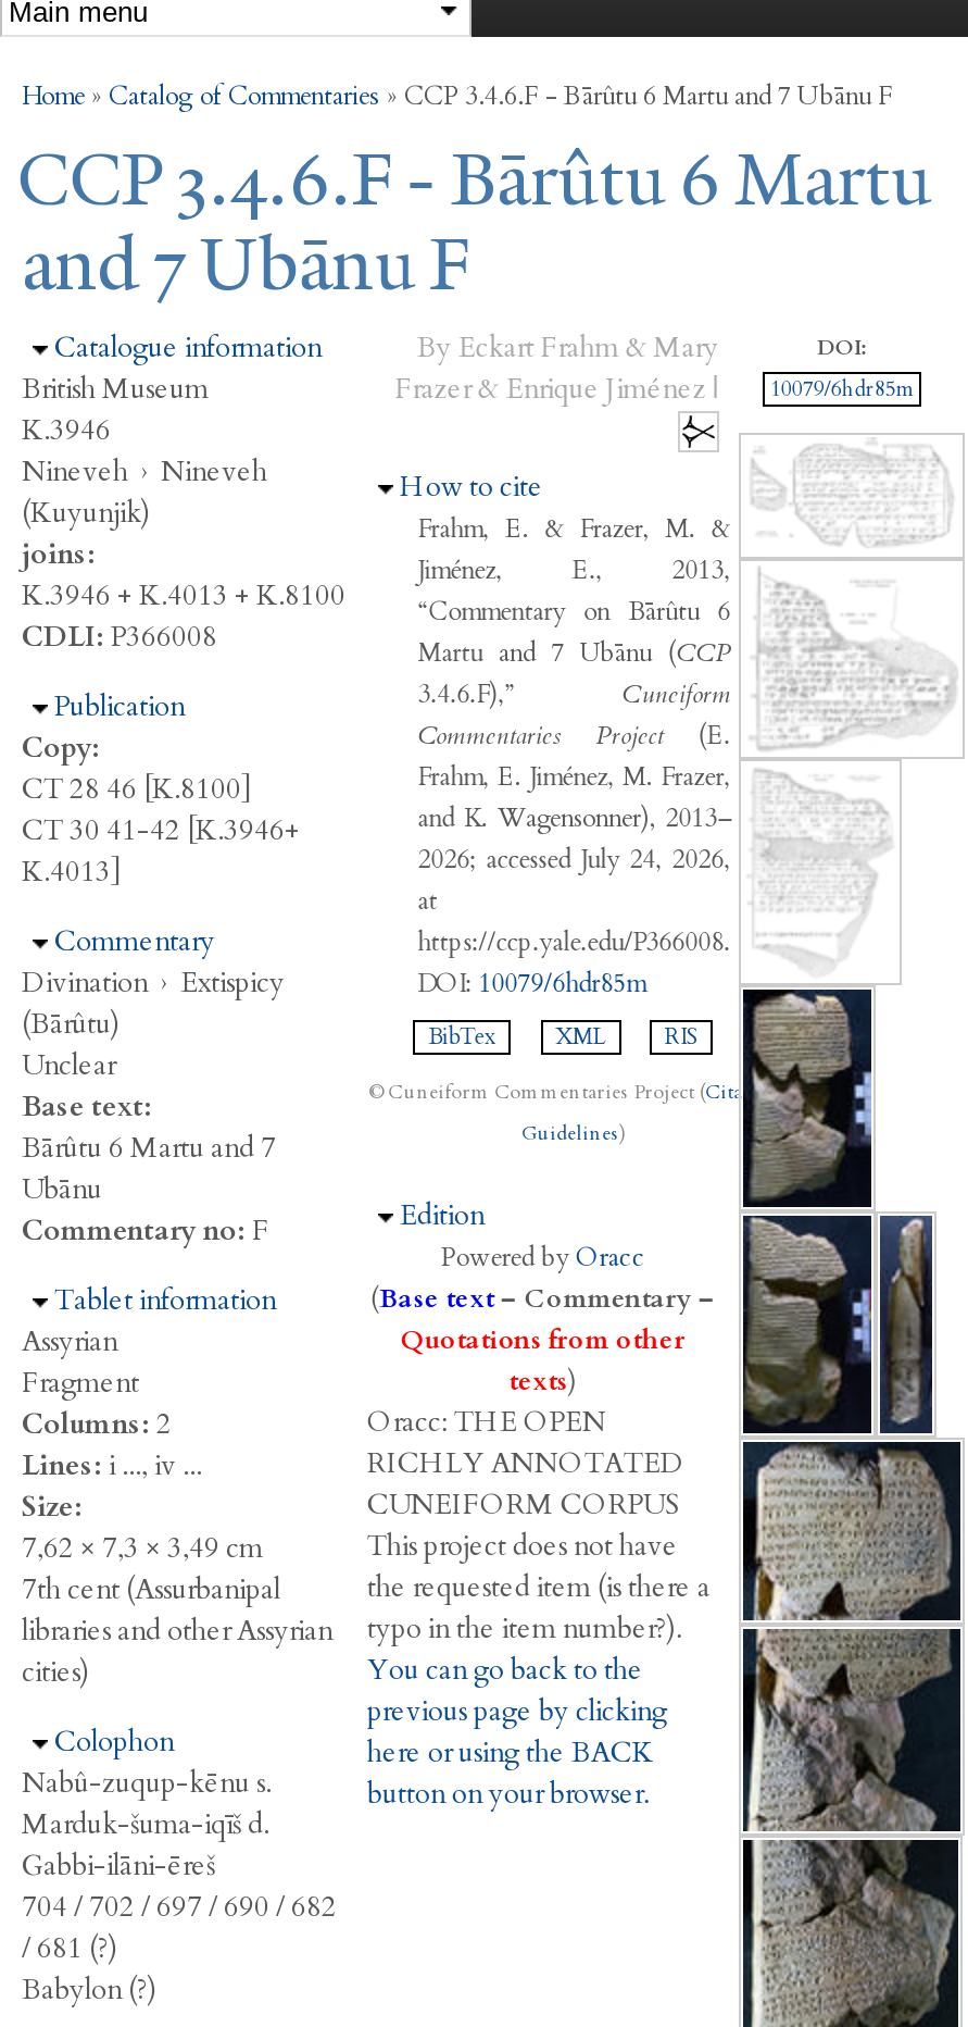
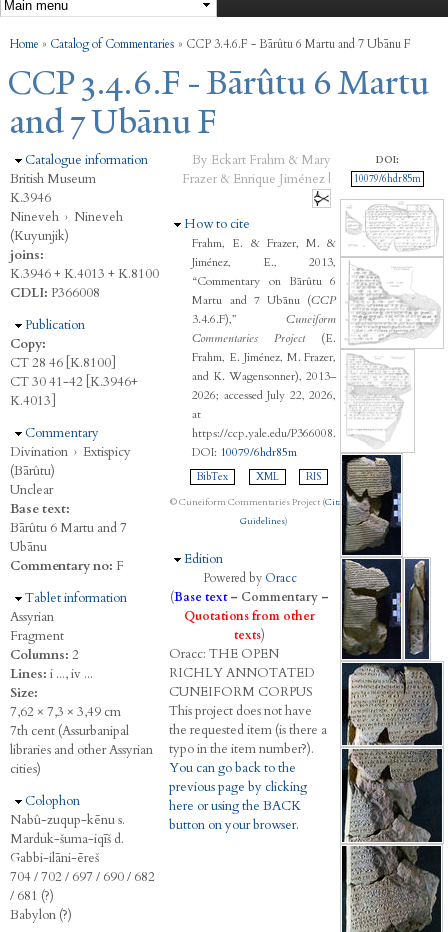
- 2026; accessed July 24, 2026,
+ 2026; accessed July 22, 2026,
